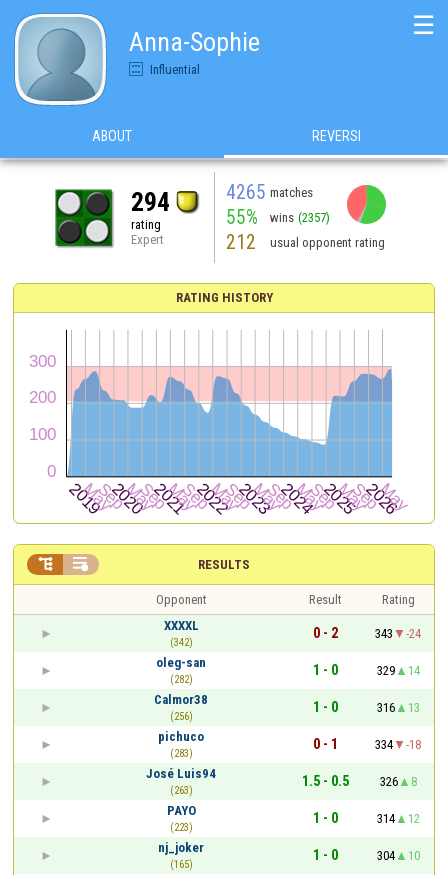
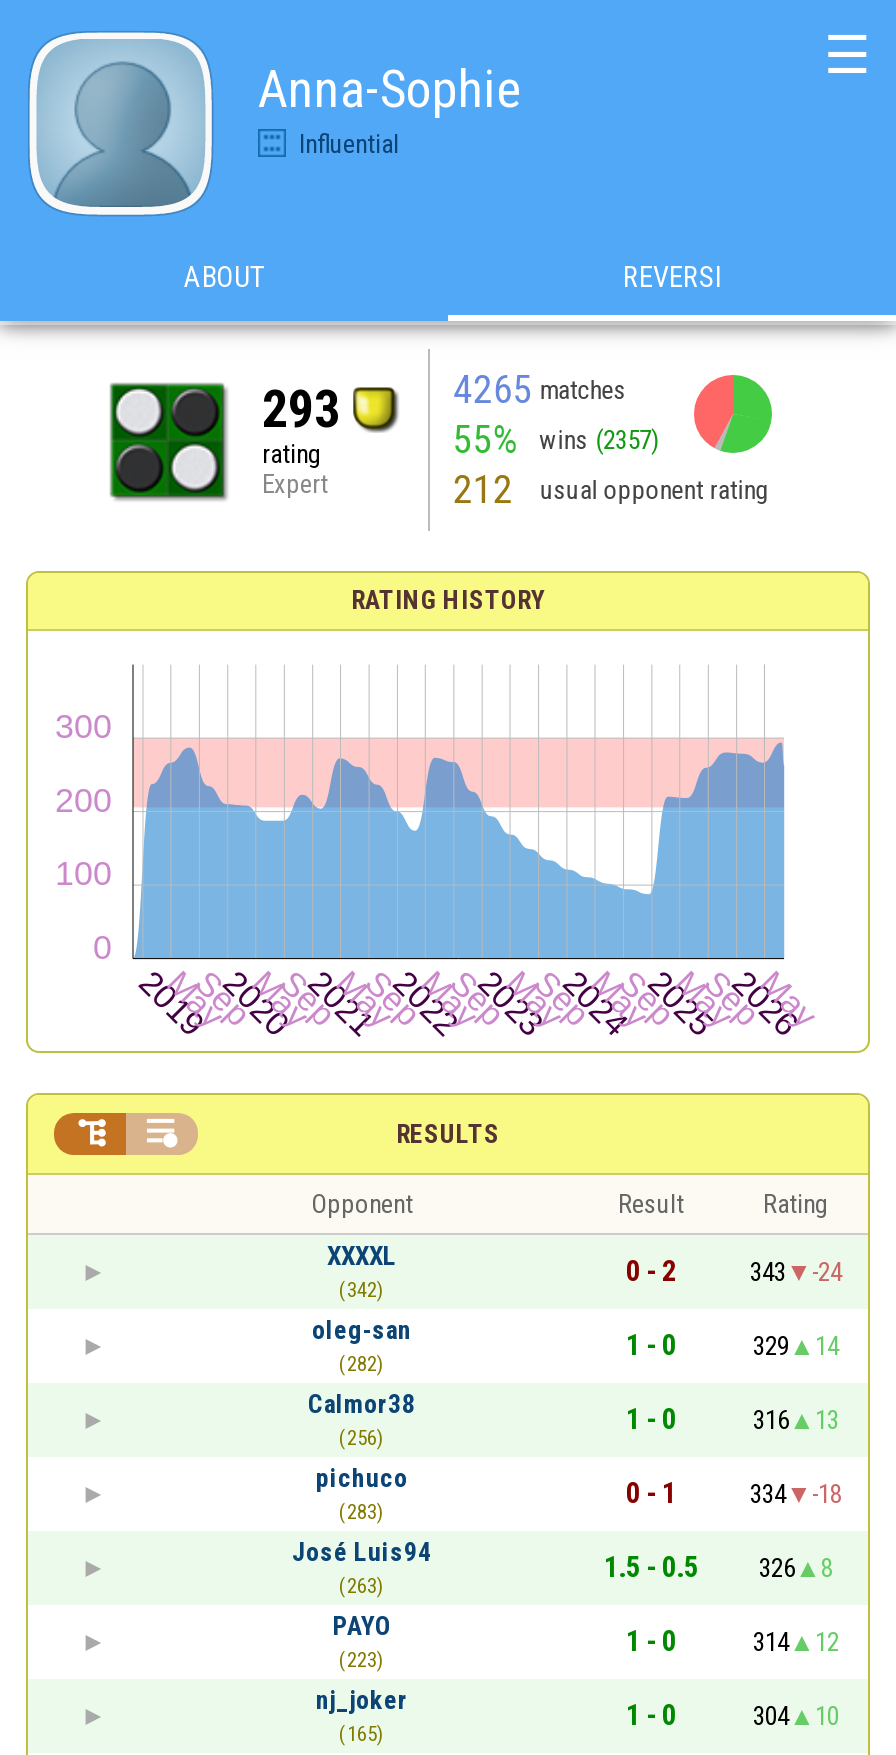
- 294
+ 293
